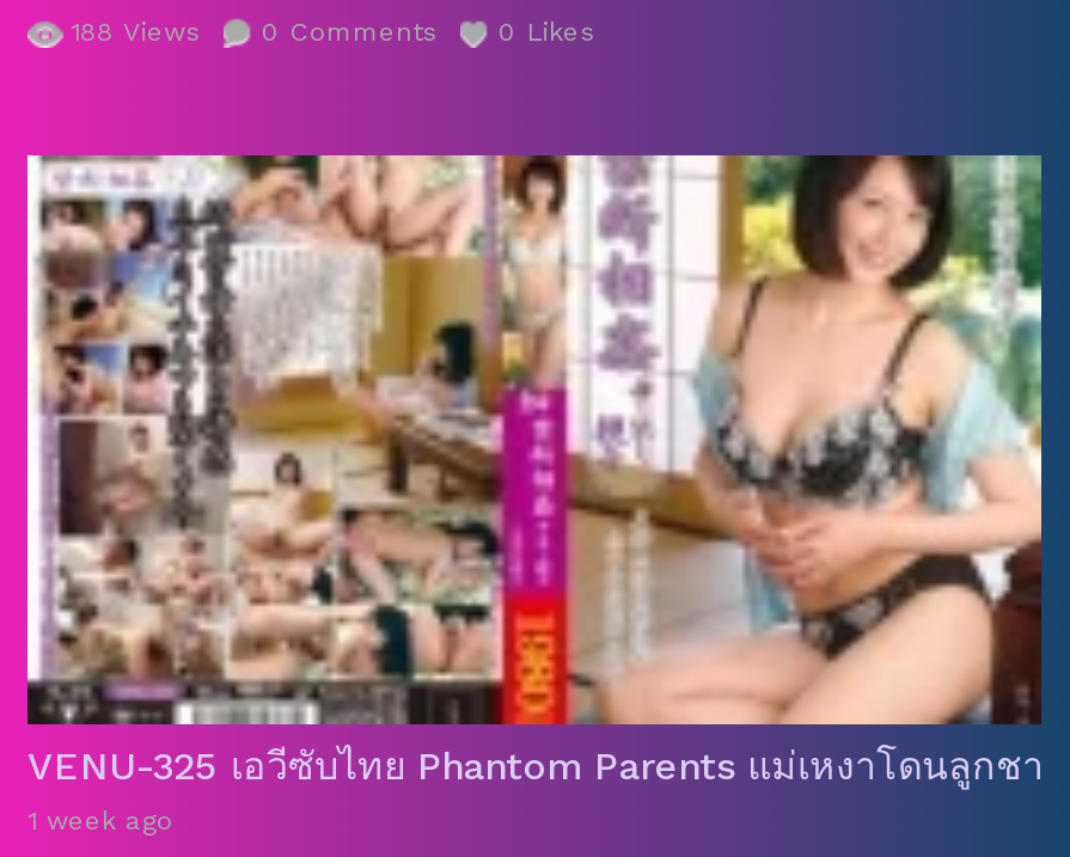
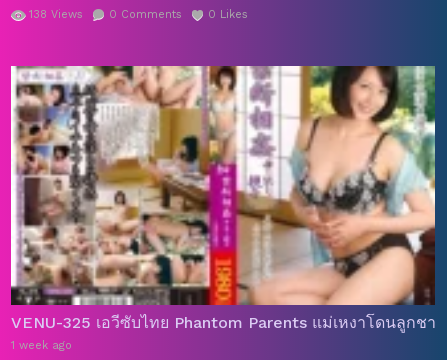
- 188 Views 0 Comments 0 Likes
+ 138 Views 0 Comments 0 Likes
